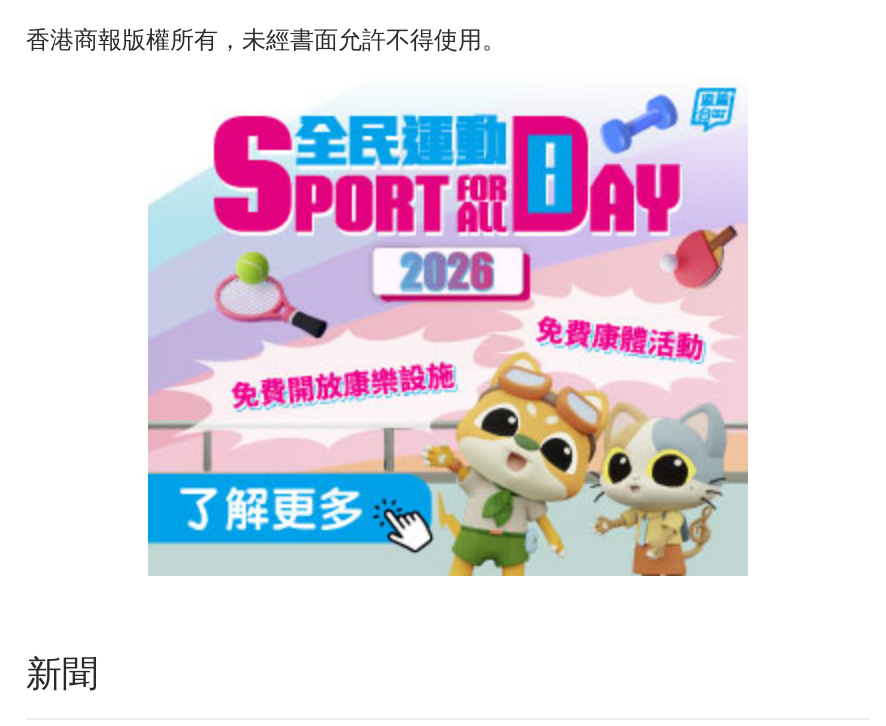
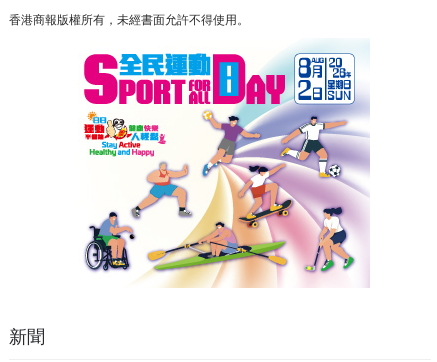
- [image]
+ [image]
